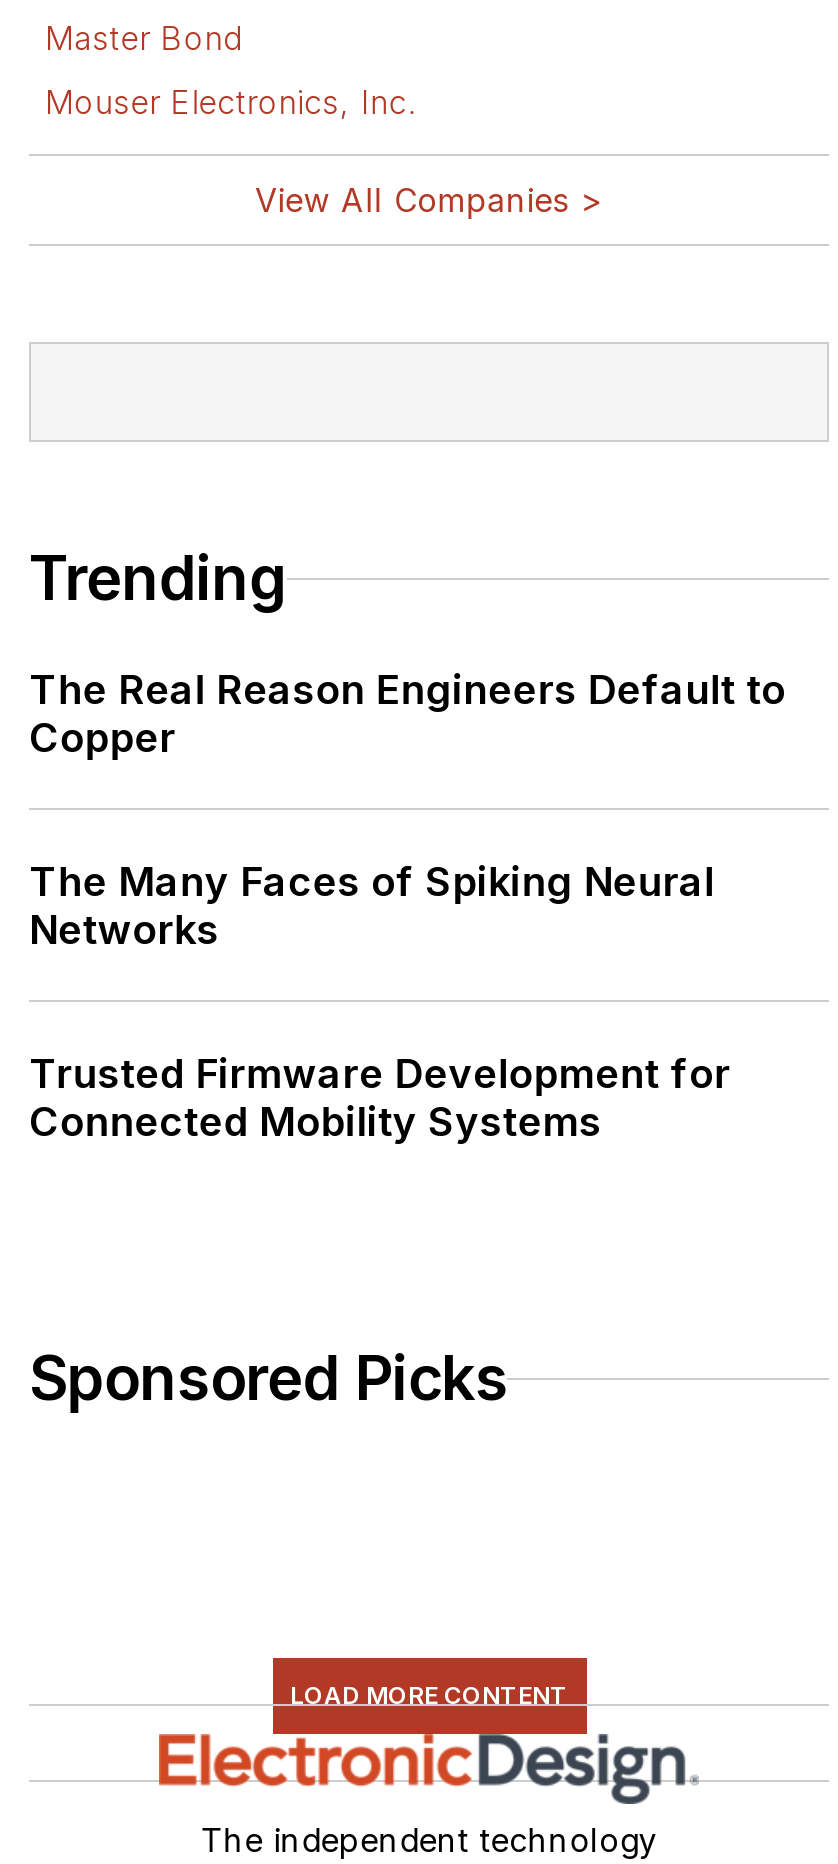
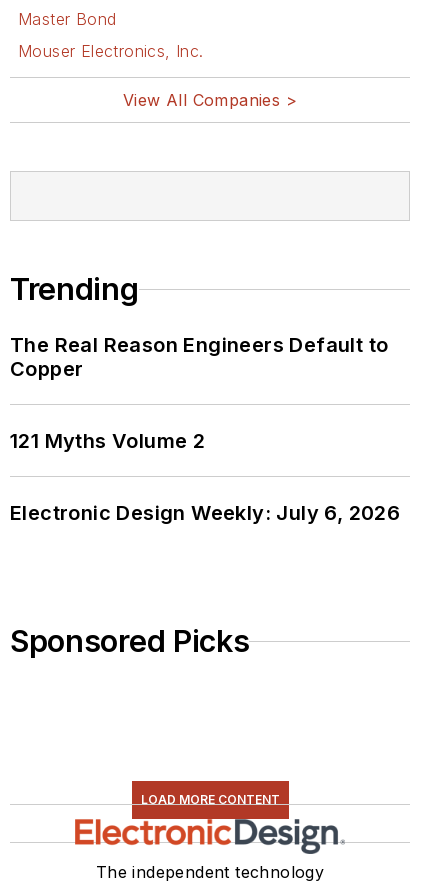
- The Many Faces of Spiking Neural
- Networks
+ 121 Myths Volume 2

- Trusted Firmware Development for
- Connected Mobility Systems
+ Electronic Design Weekly: July 6, 2026
